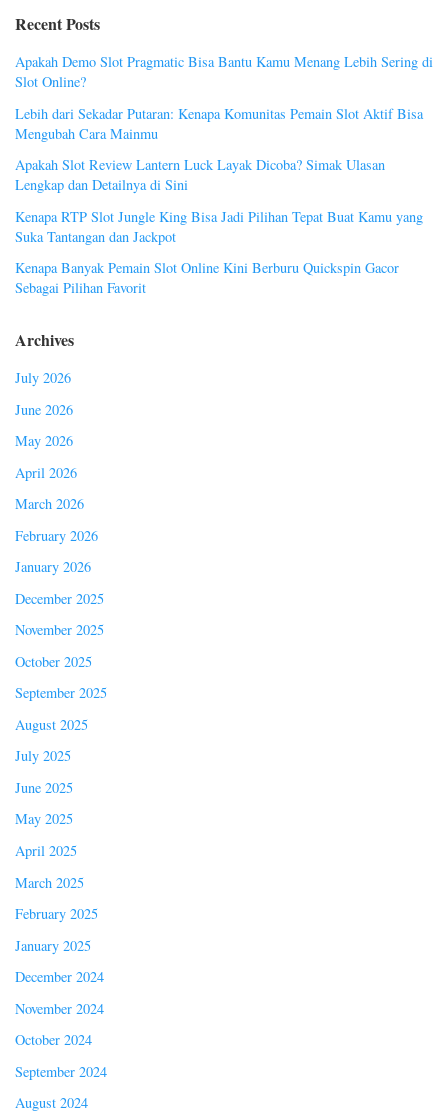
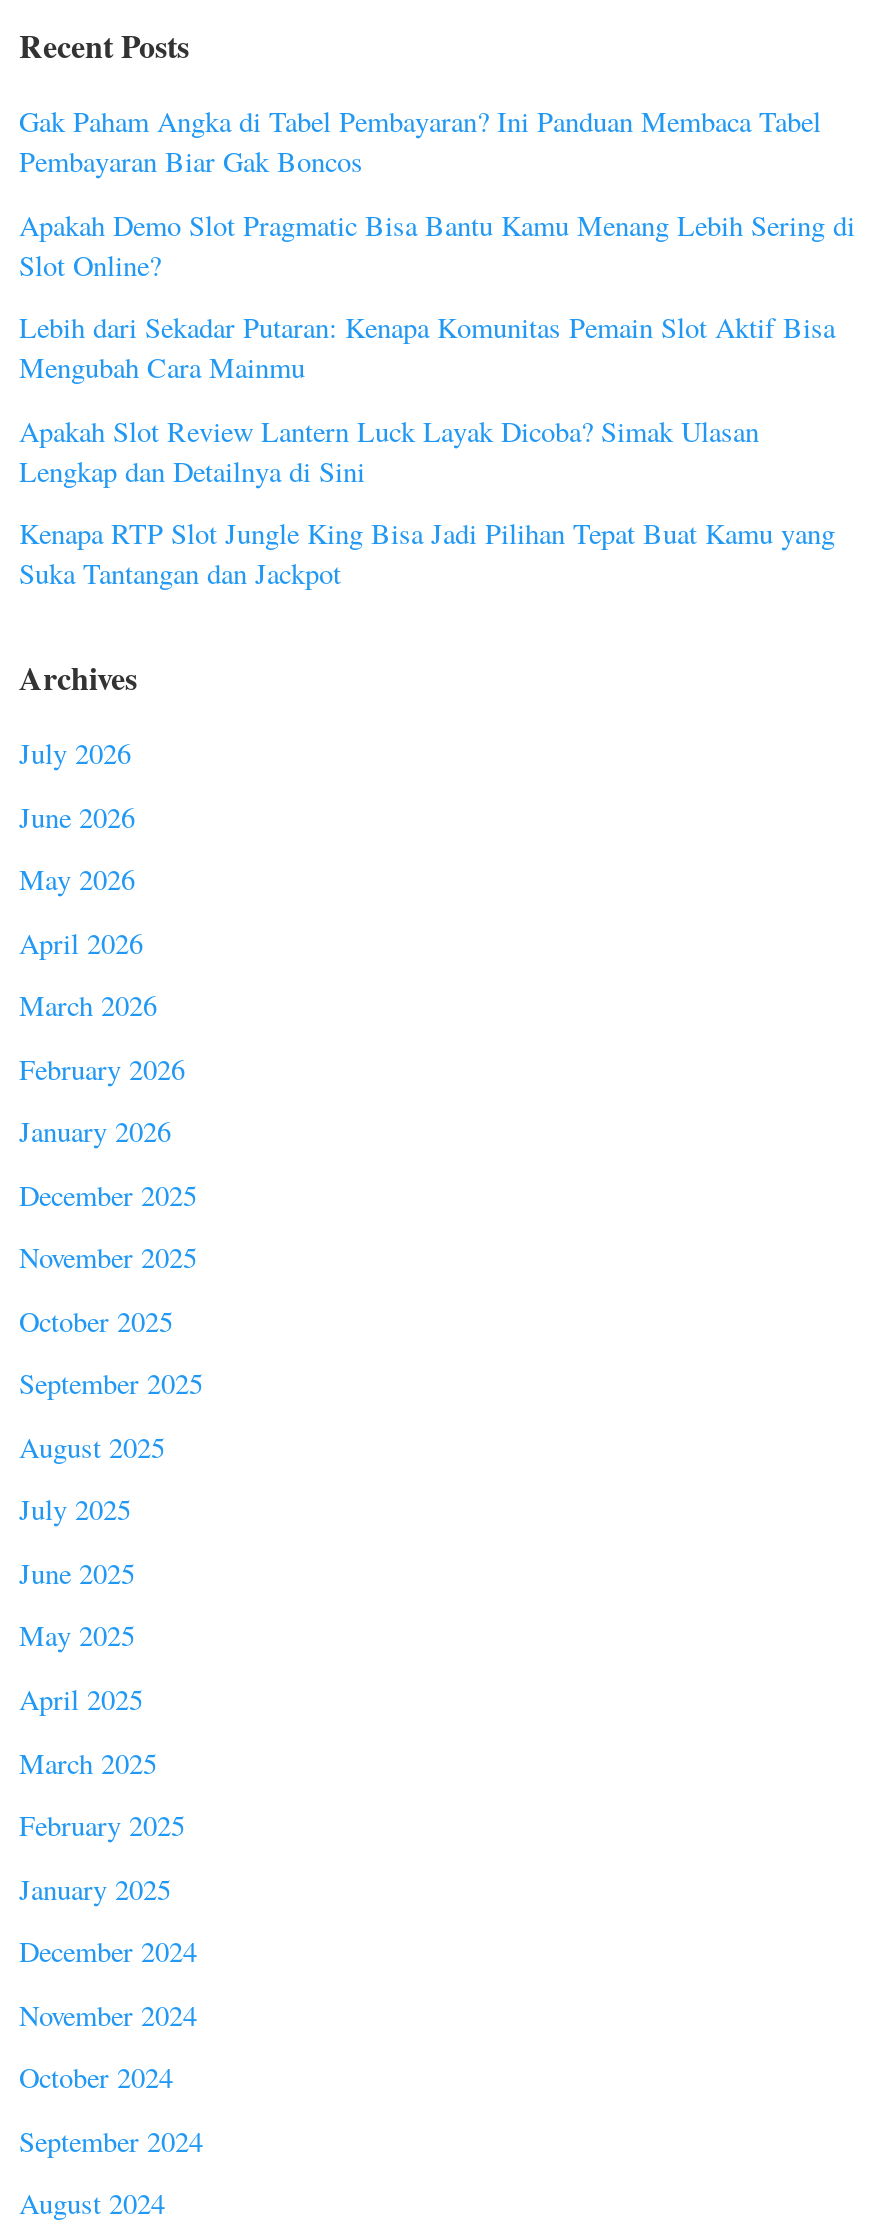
+ Gak Paham Angka di Tabel Pembayaran? Ini Panduan Membaca Tabel
+ Pembayaran Biar Gak Boncos

moved down: Apakah Demo Slot Pragmatic Bisa Bantu Kamu Menang Lebih Sering di | Slot Online? | Lebih dari Sekadar Putaran: Kenapa Komunitas Pemain Slot Aktif Bisa | Mengubah Cara Mainmu | Apakah Slot Review Lantern Luck Layak Dicoba? Simak Ulasan | Lengkap dan Detailnya di Sini | Kenapa RTP Slot Jungle King Bisa Jadi Pilihan Tepat Buat Kamu yang | Suka Tantangan dan Jackpot

- Kenapa Banyak Pemain Slot Online Kini Berburu Quickspin Gacor
- Sebagai Pilihan Favorit
